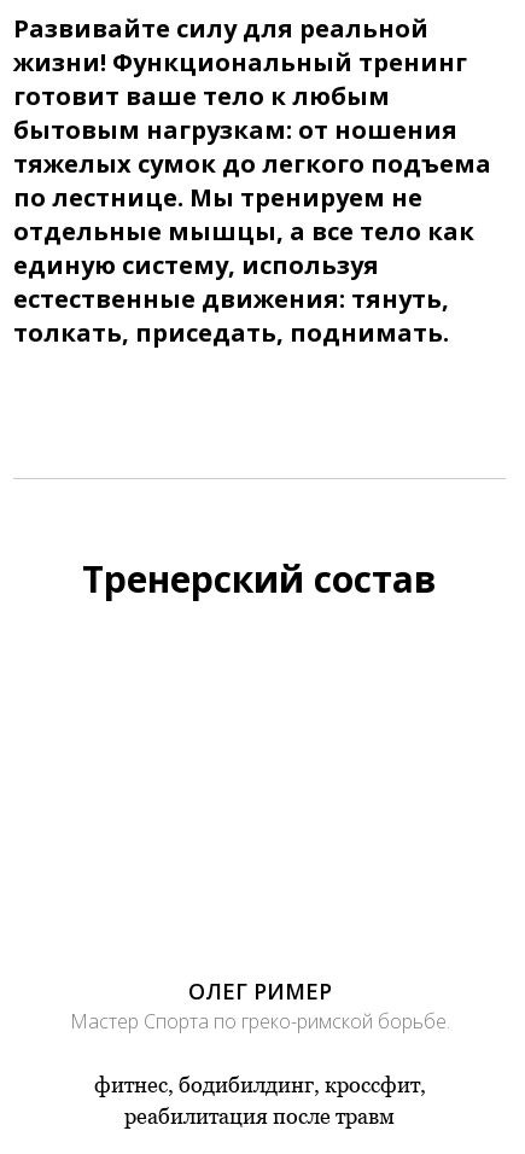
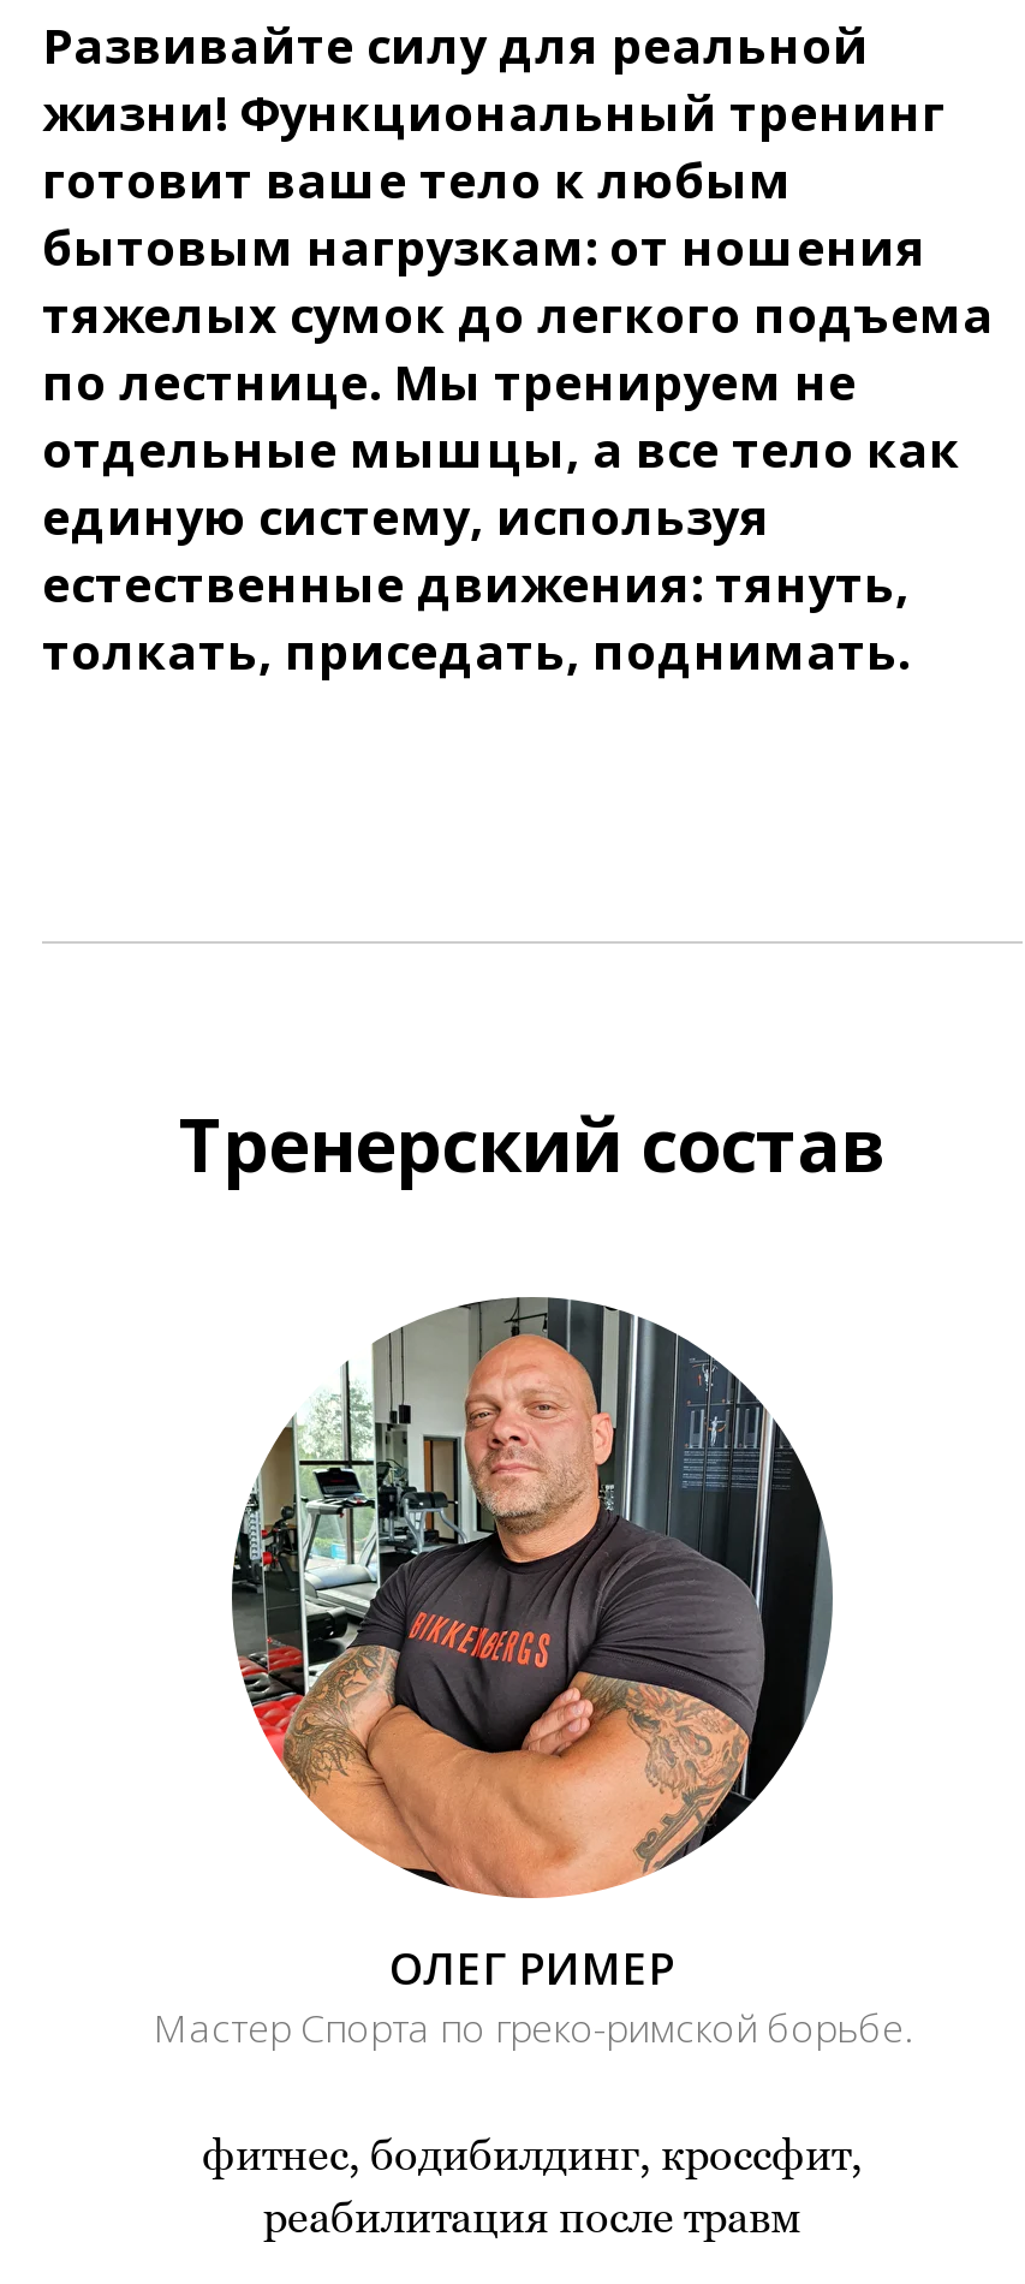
+ [image]
